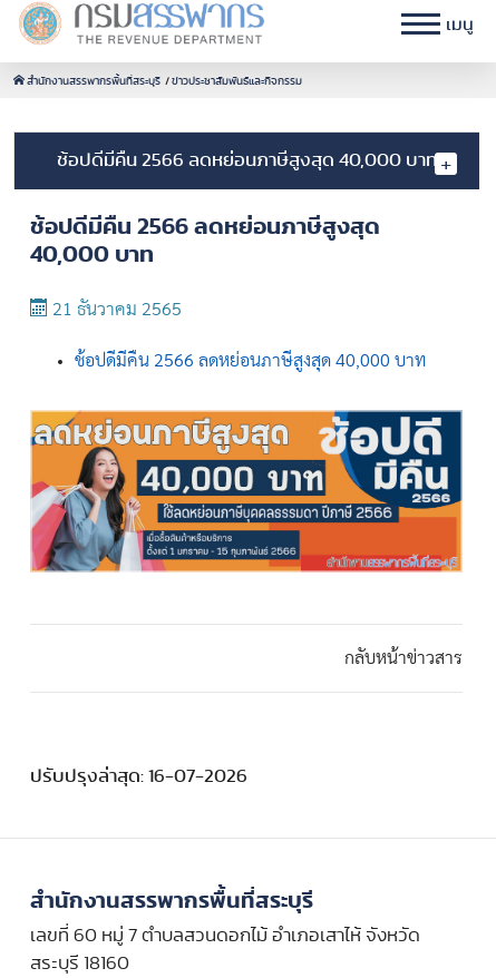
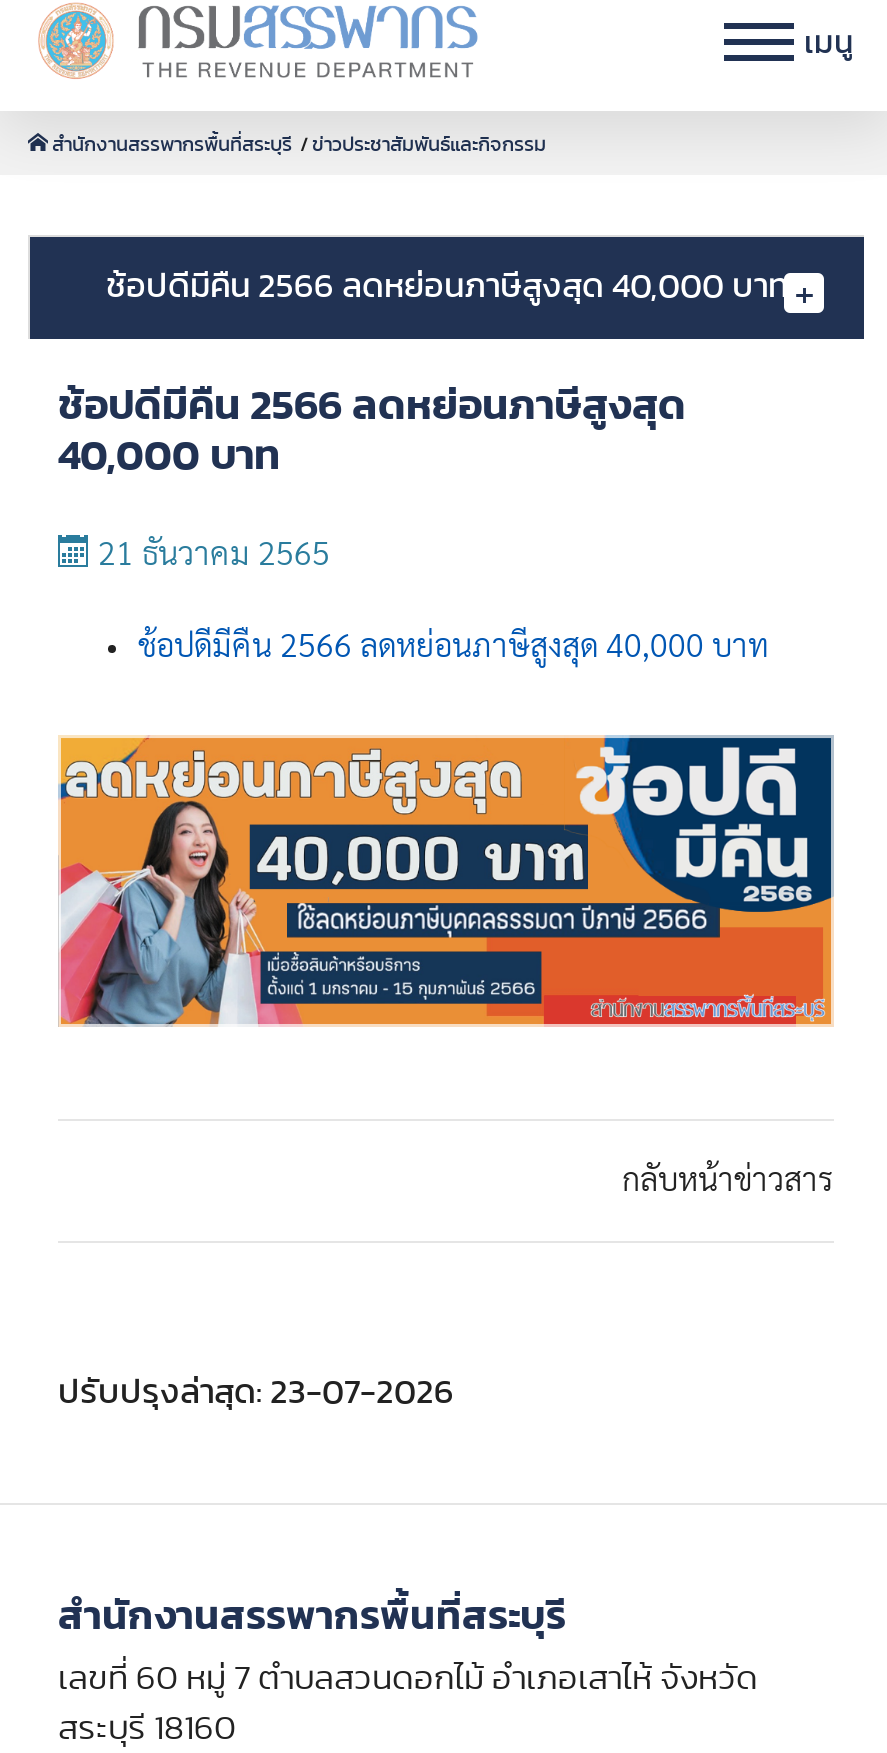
- ปรับปรุงล่าสุด: 16-07-2026
+ ปรับปรุงล่าสุด: 23-07-2026
